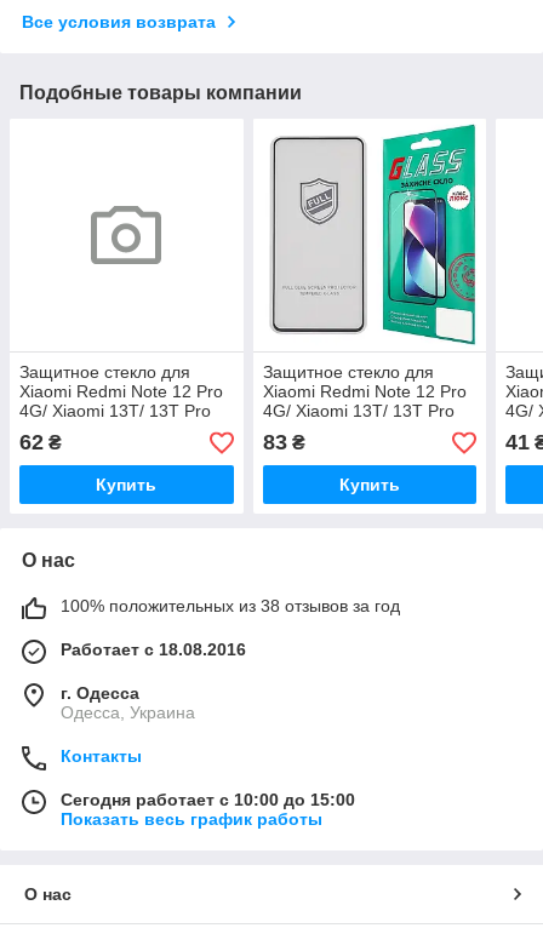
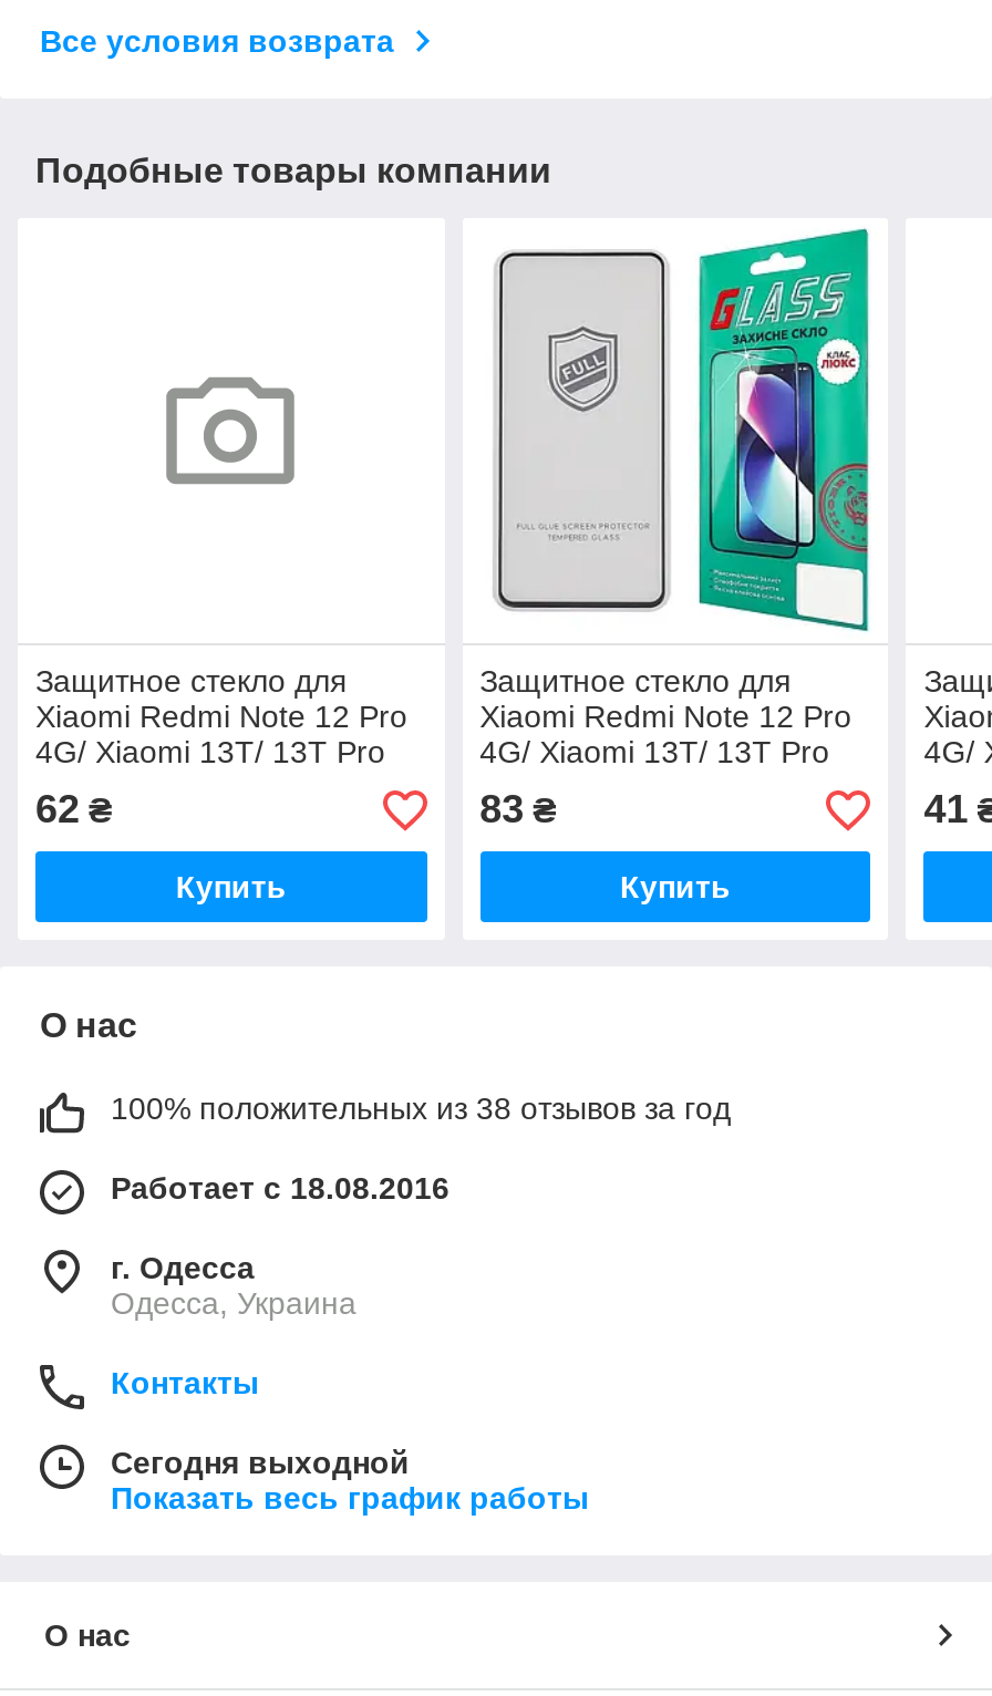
- Сегодня работает с 10:00 до 15:00
+ Сегодня выходной
